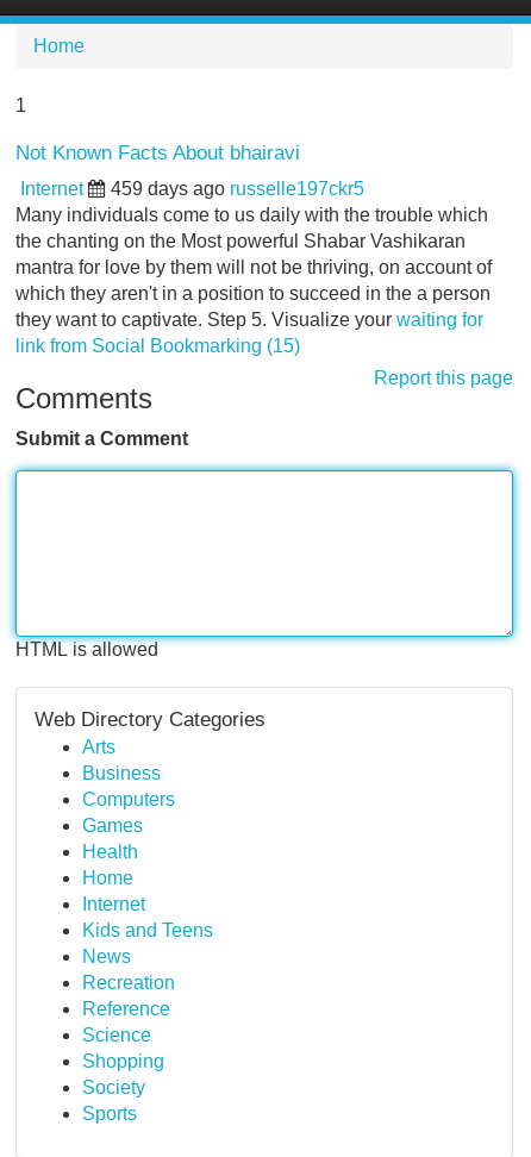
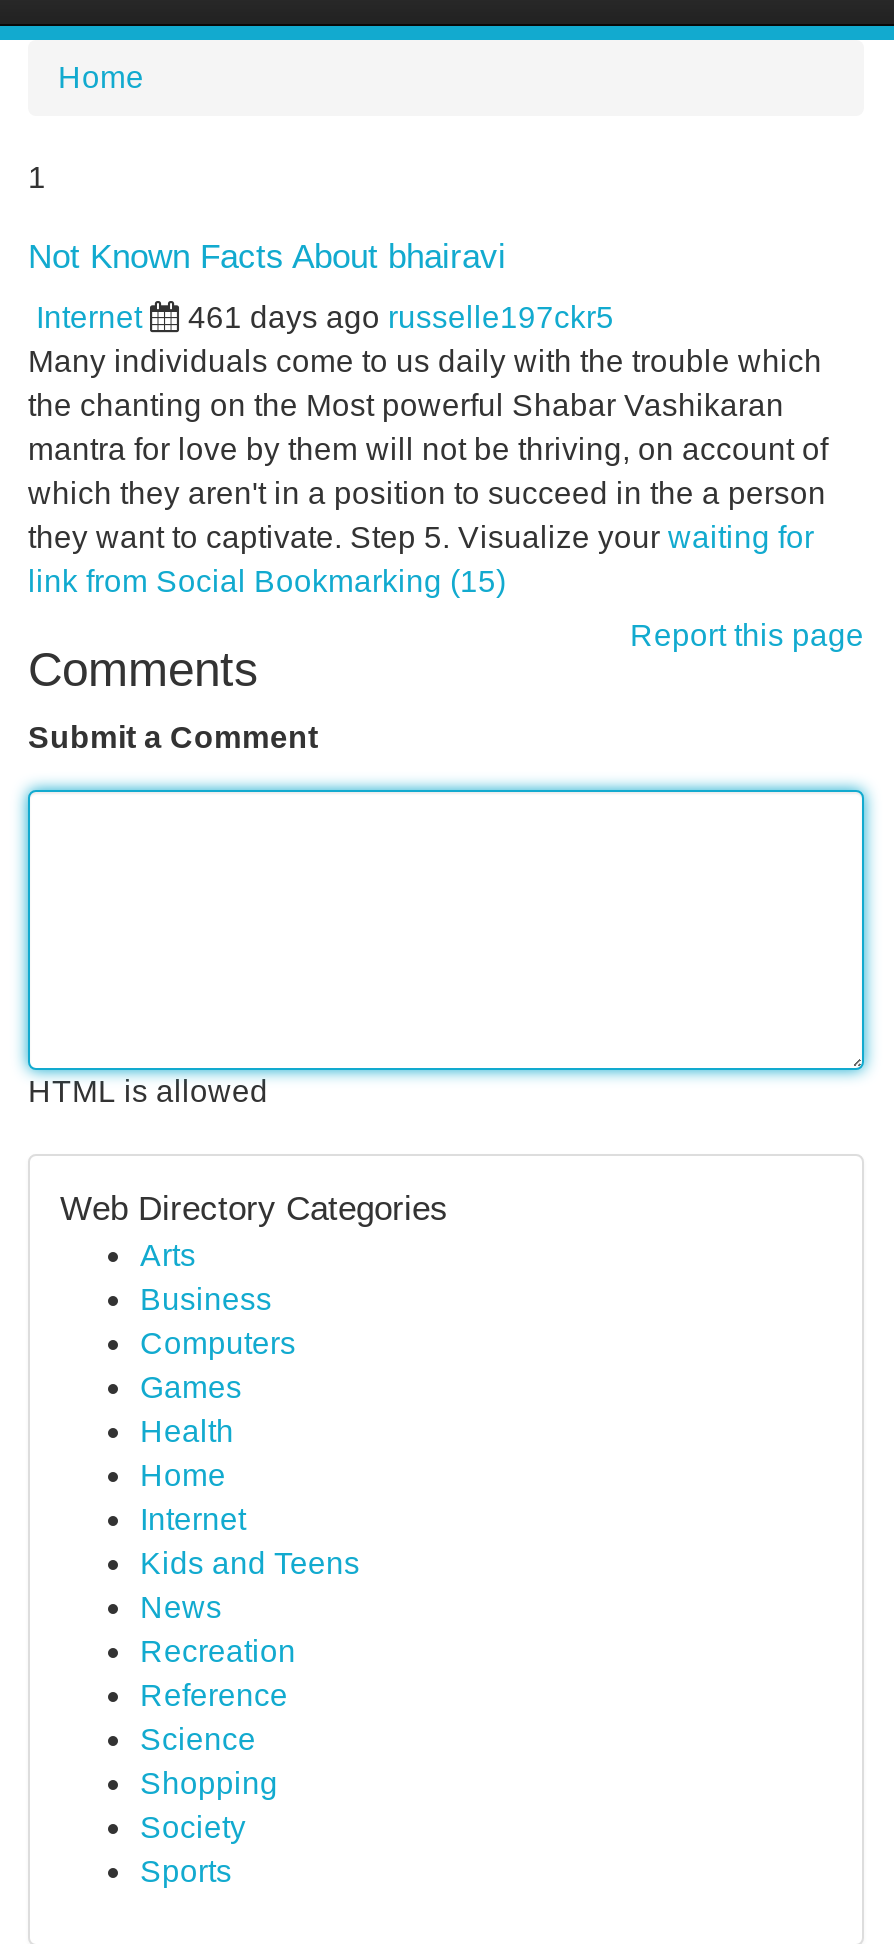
- 459 days ago russelle197ckr5
+ 461 days ago russelle197ckr5
